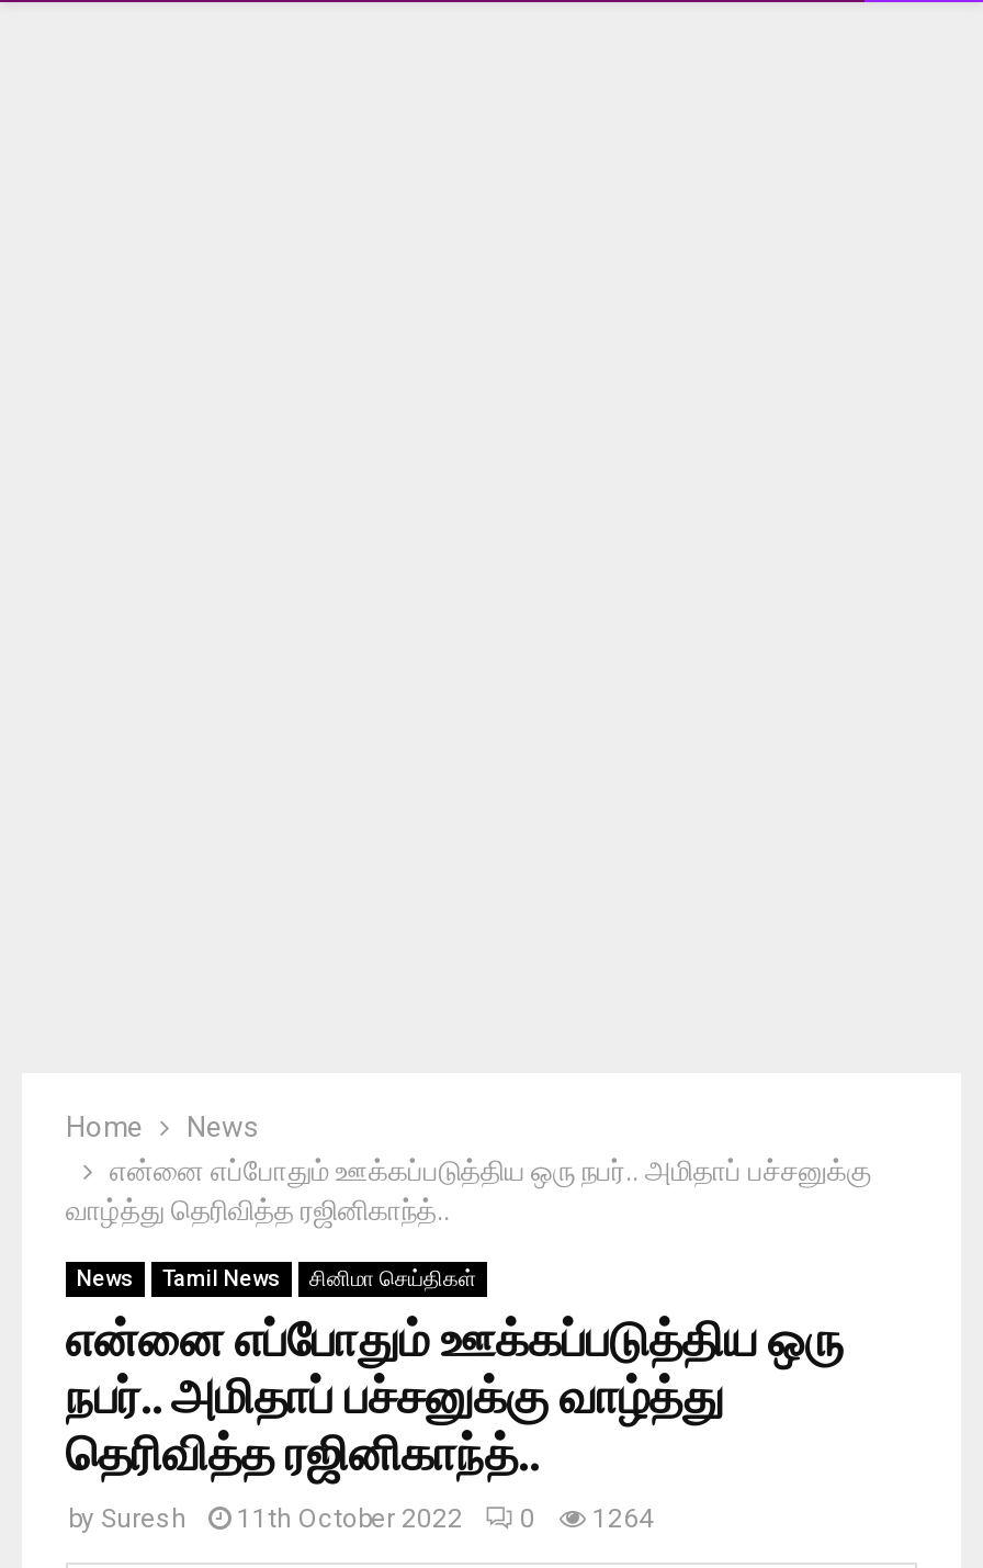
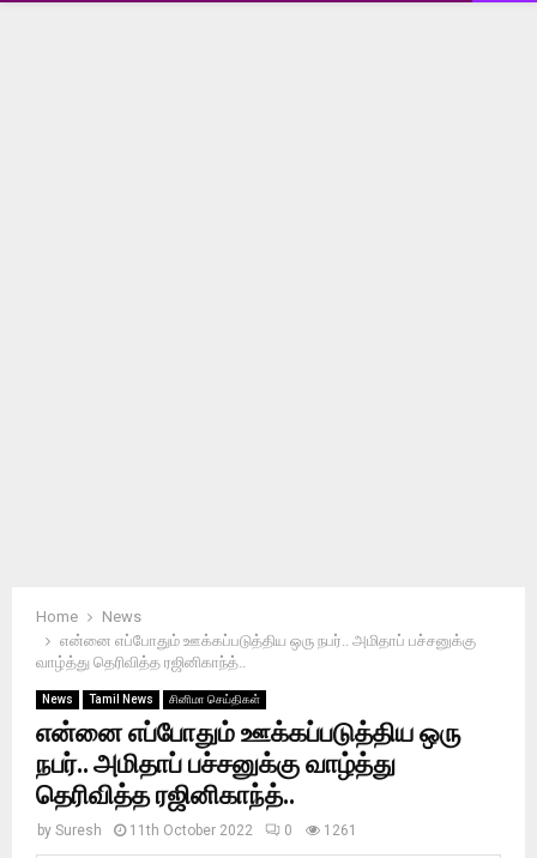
- by Suresh 11th October 2022 0 1264
+ by Suresh 11th October 2022 0 1261
